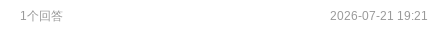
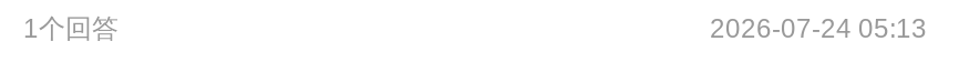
- 2026-07-21 19:21
+ 2026-07-24 05:13
